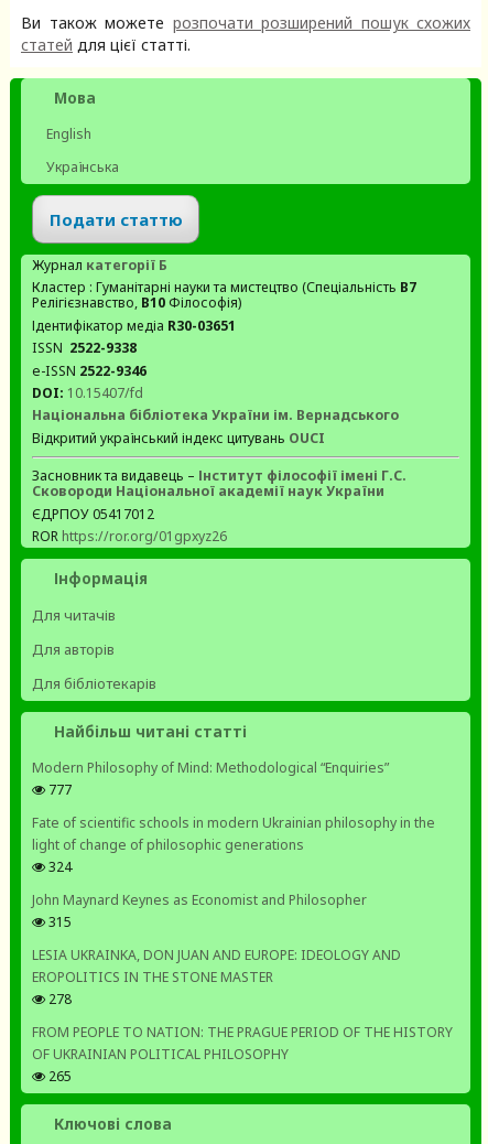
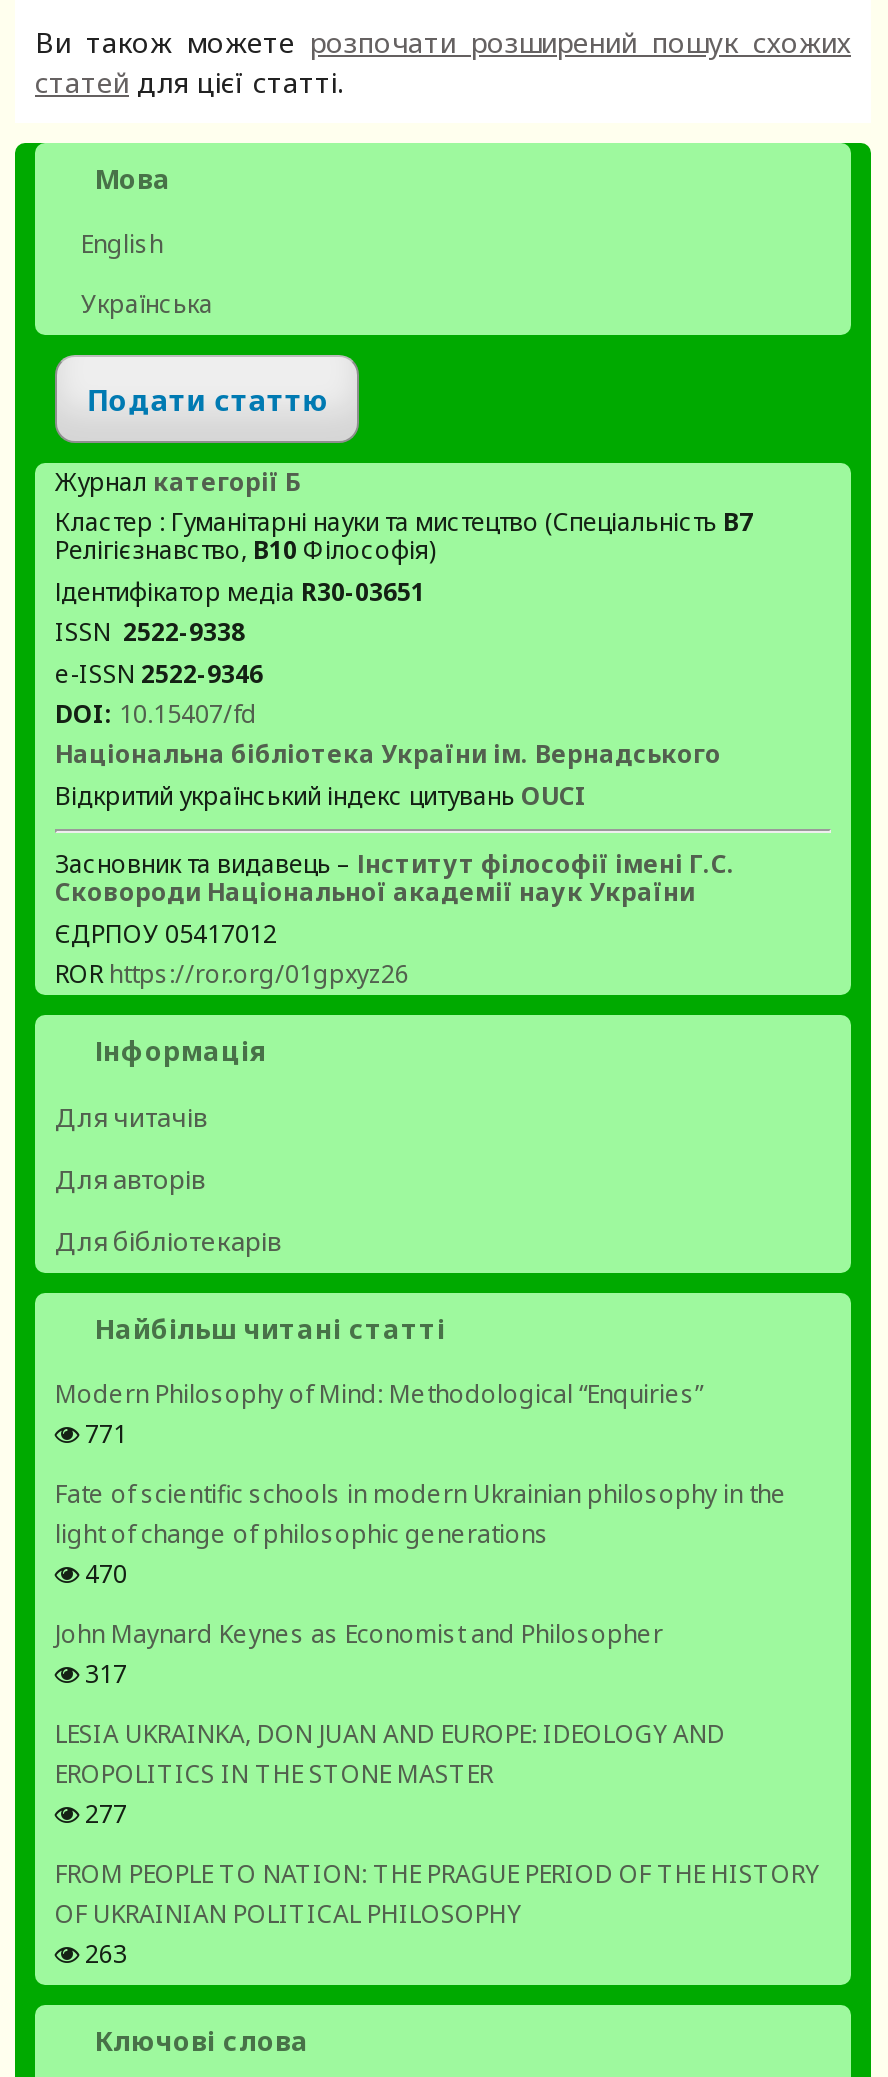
- 777
+ 771

- 324
+ 470

- 315
+ 317

- 278
+ 277

- 265
+ 263
